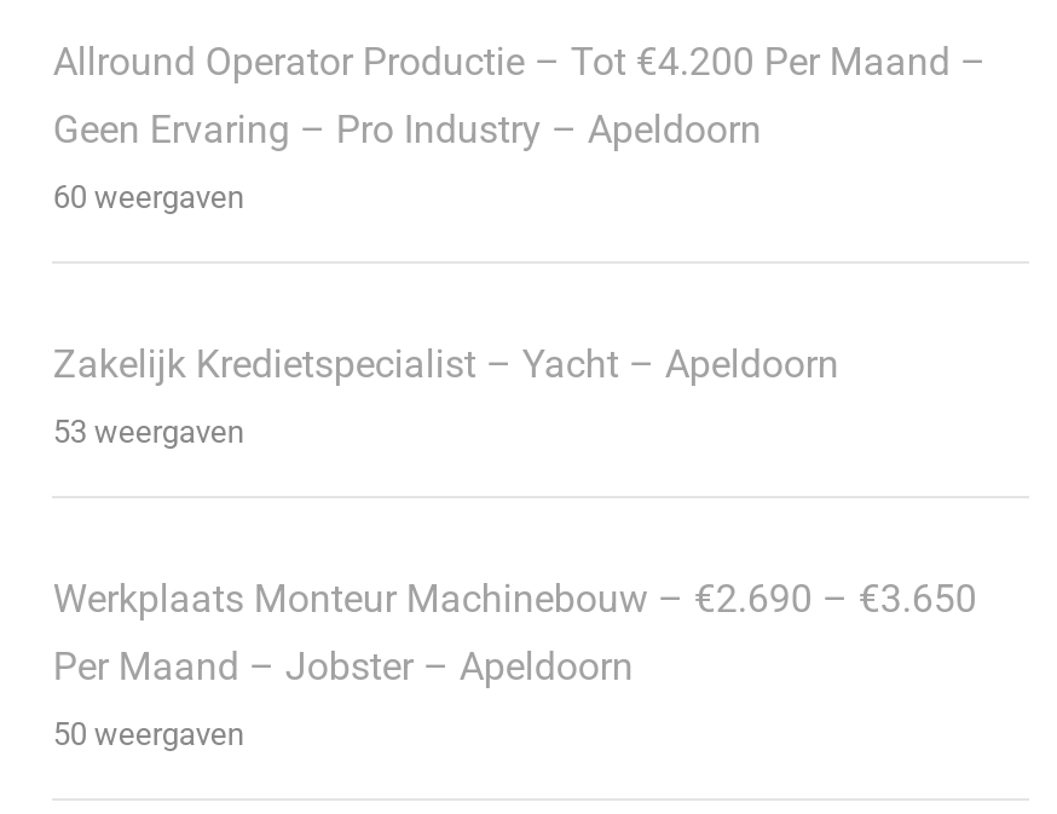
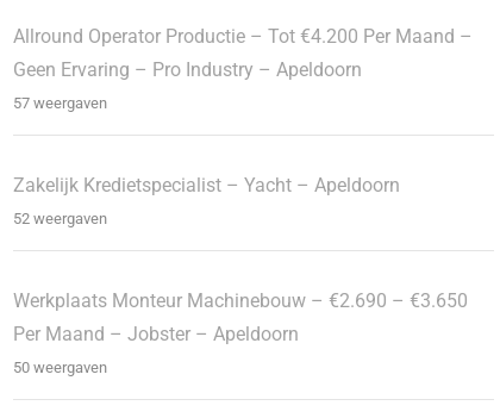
- 60 weergaven
+ 57 weergaven

- 53 weergaven
+ 52 weergaven
